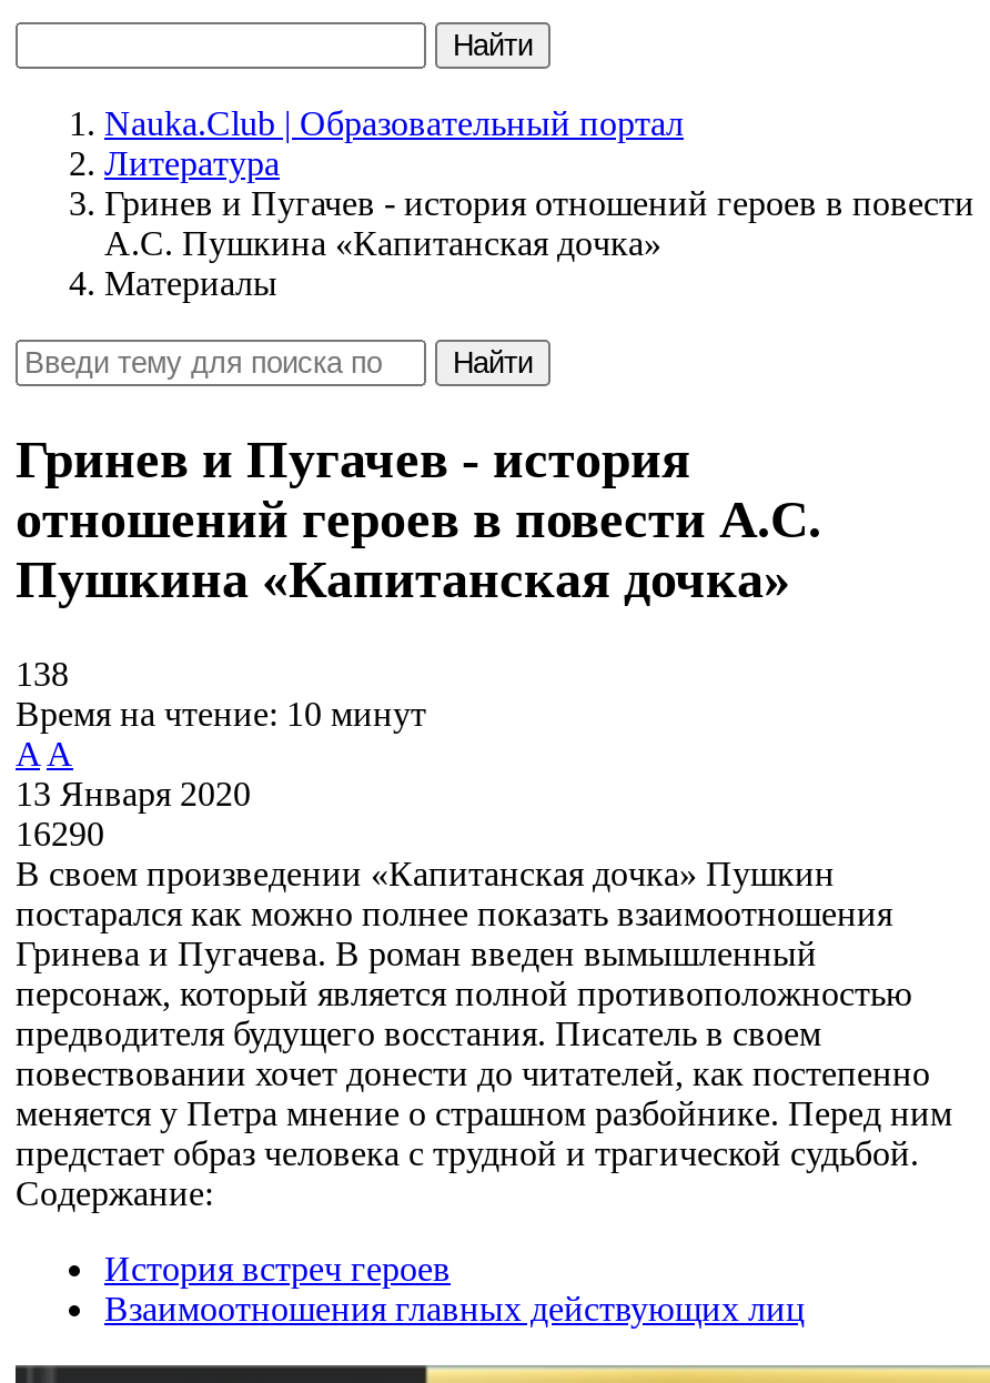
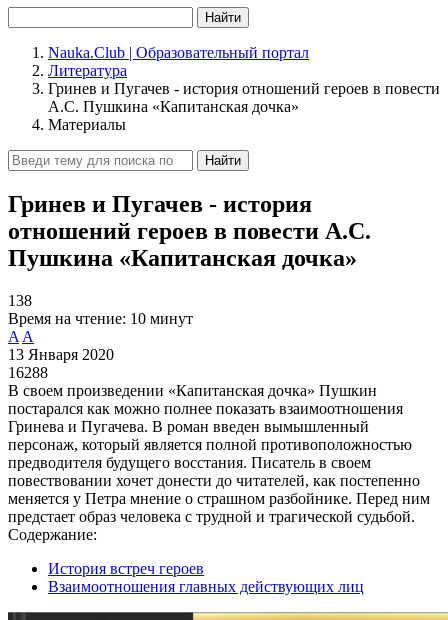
- 16290
+ 16288
